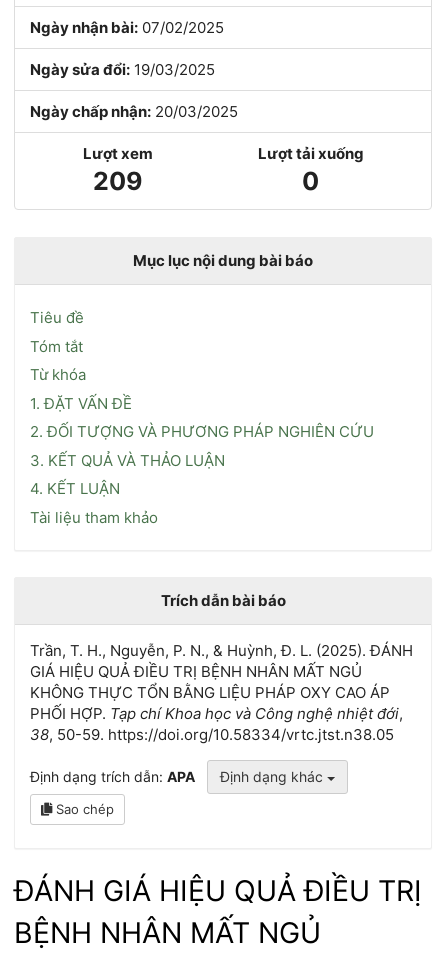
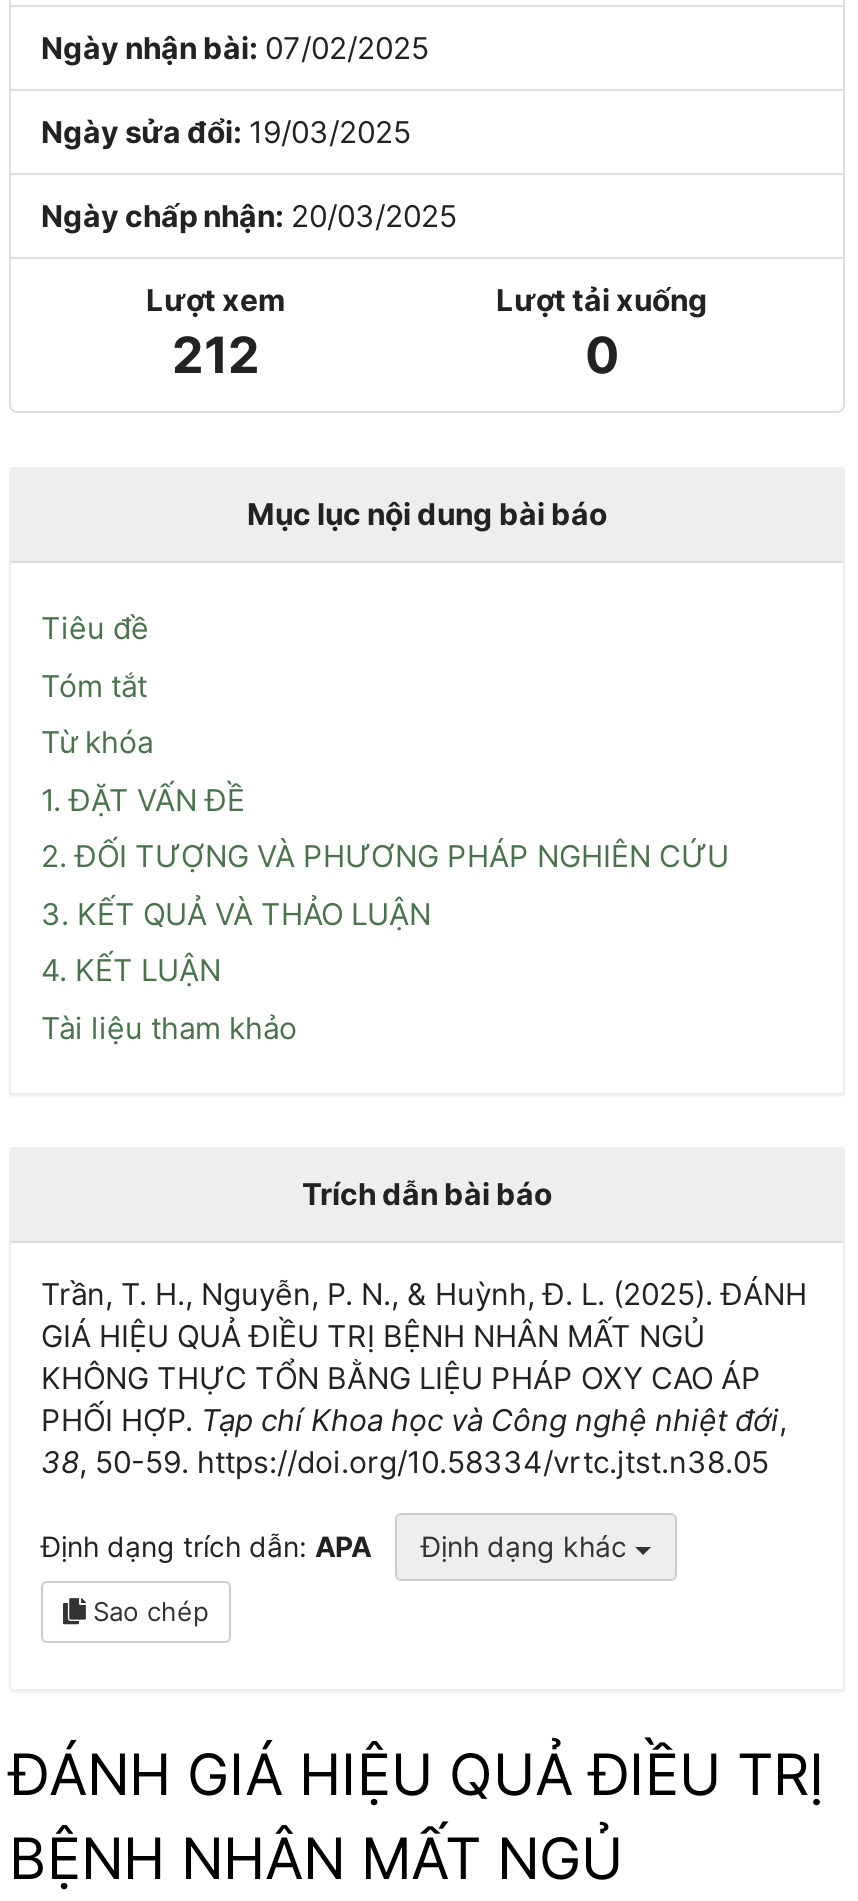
- 209
+ 212
